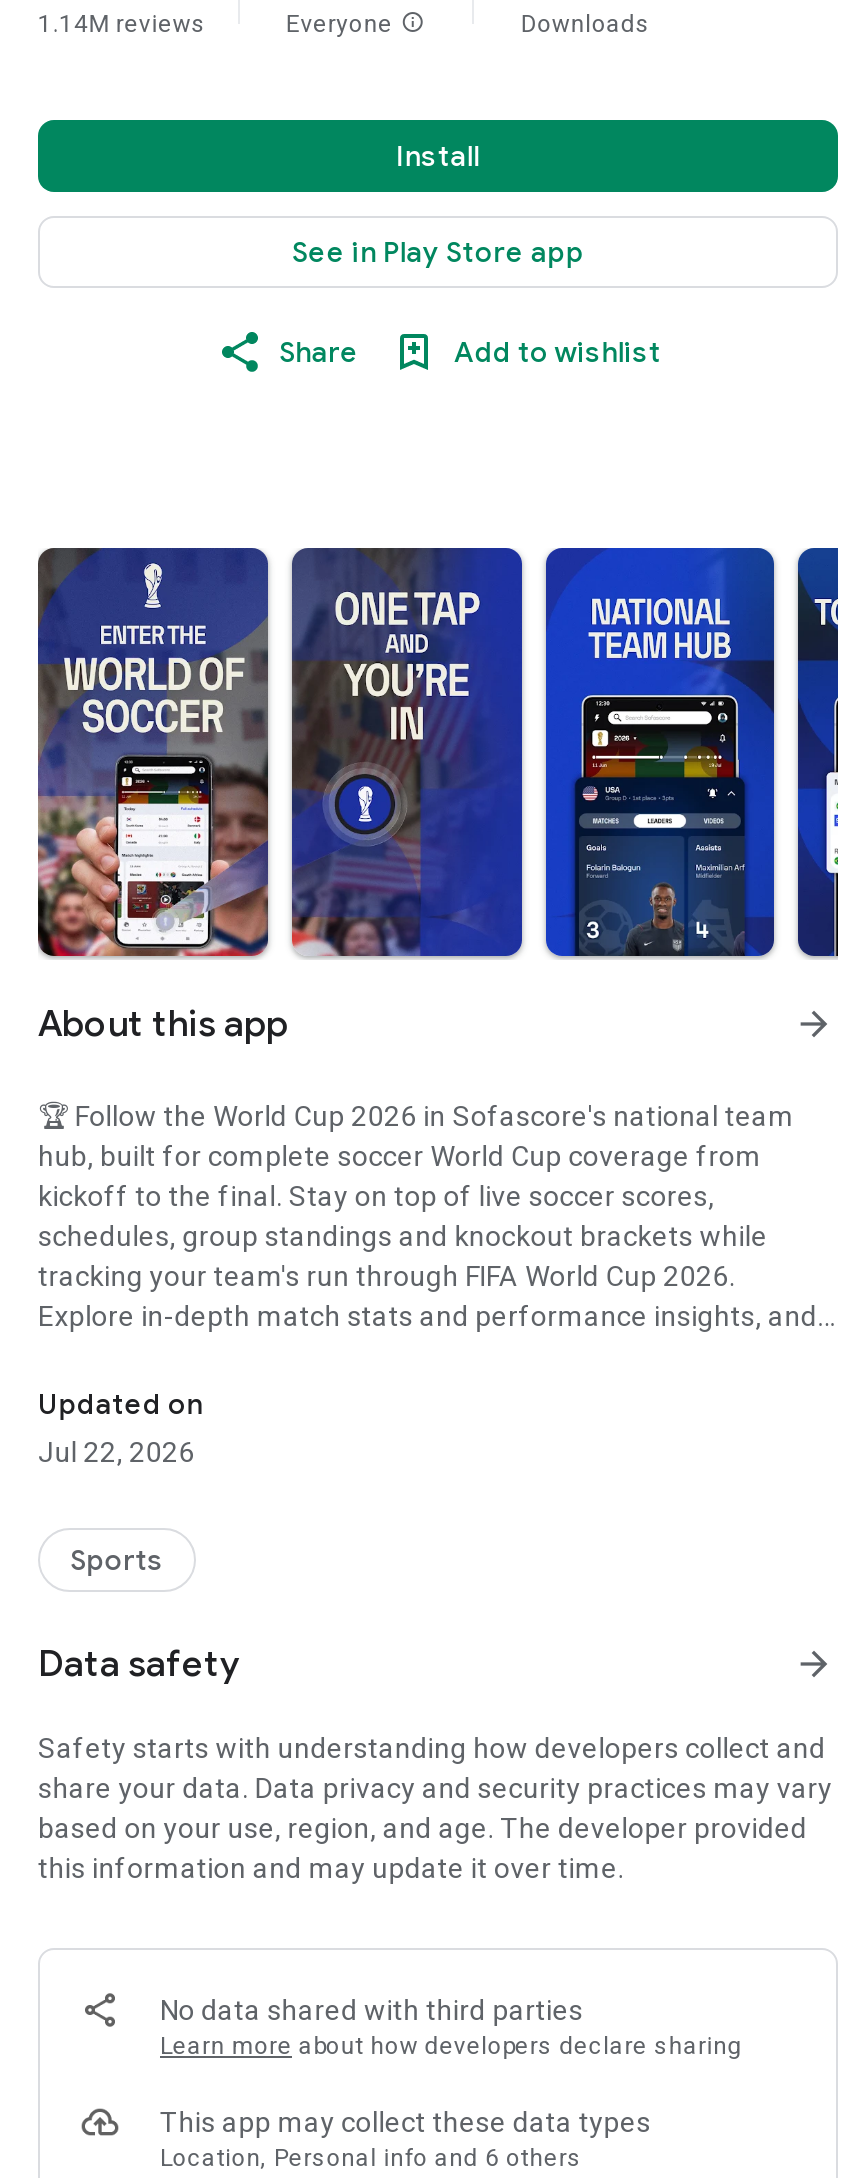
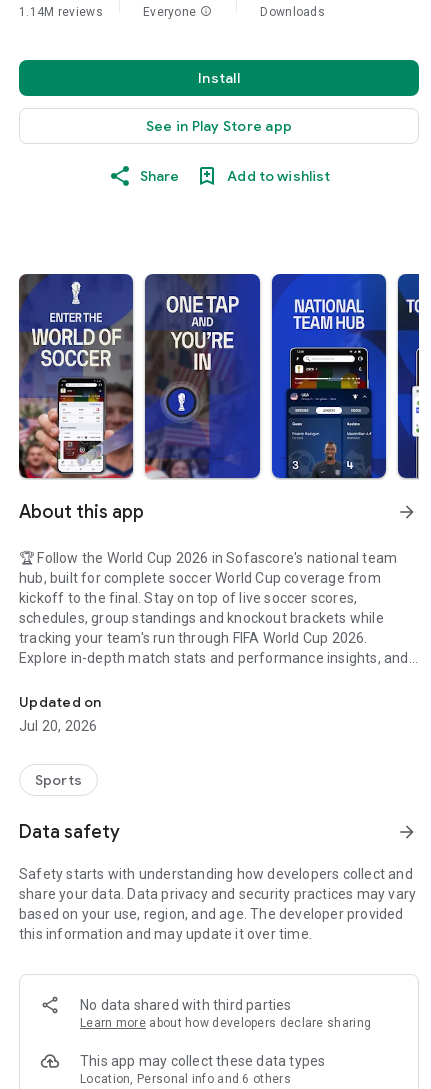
- Jul 22, 2026
+ Jul 20, 2026
